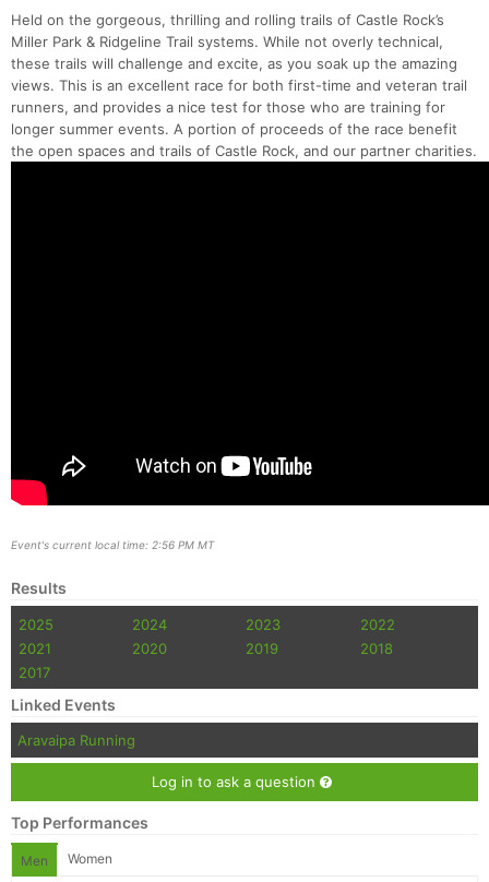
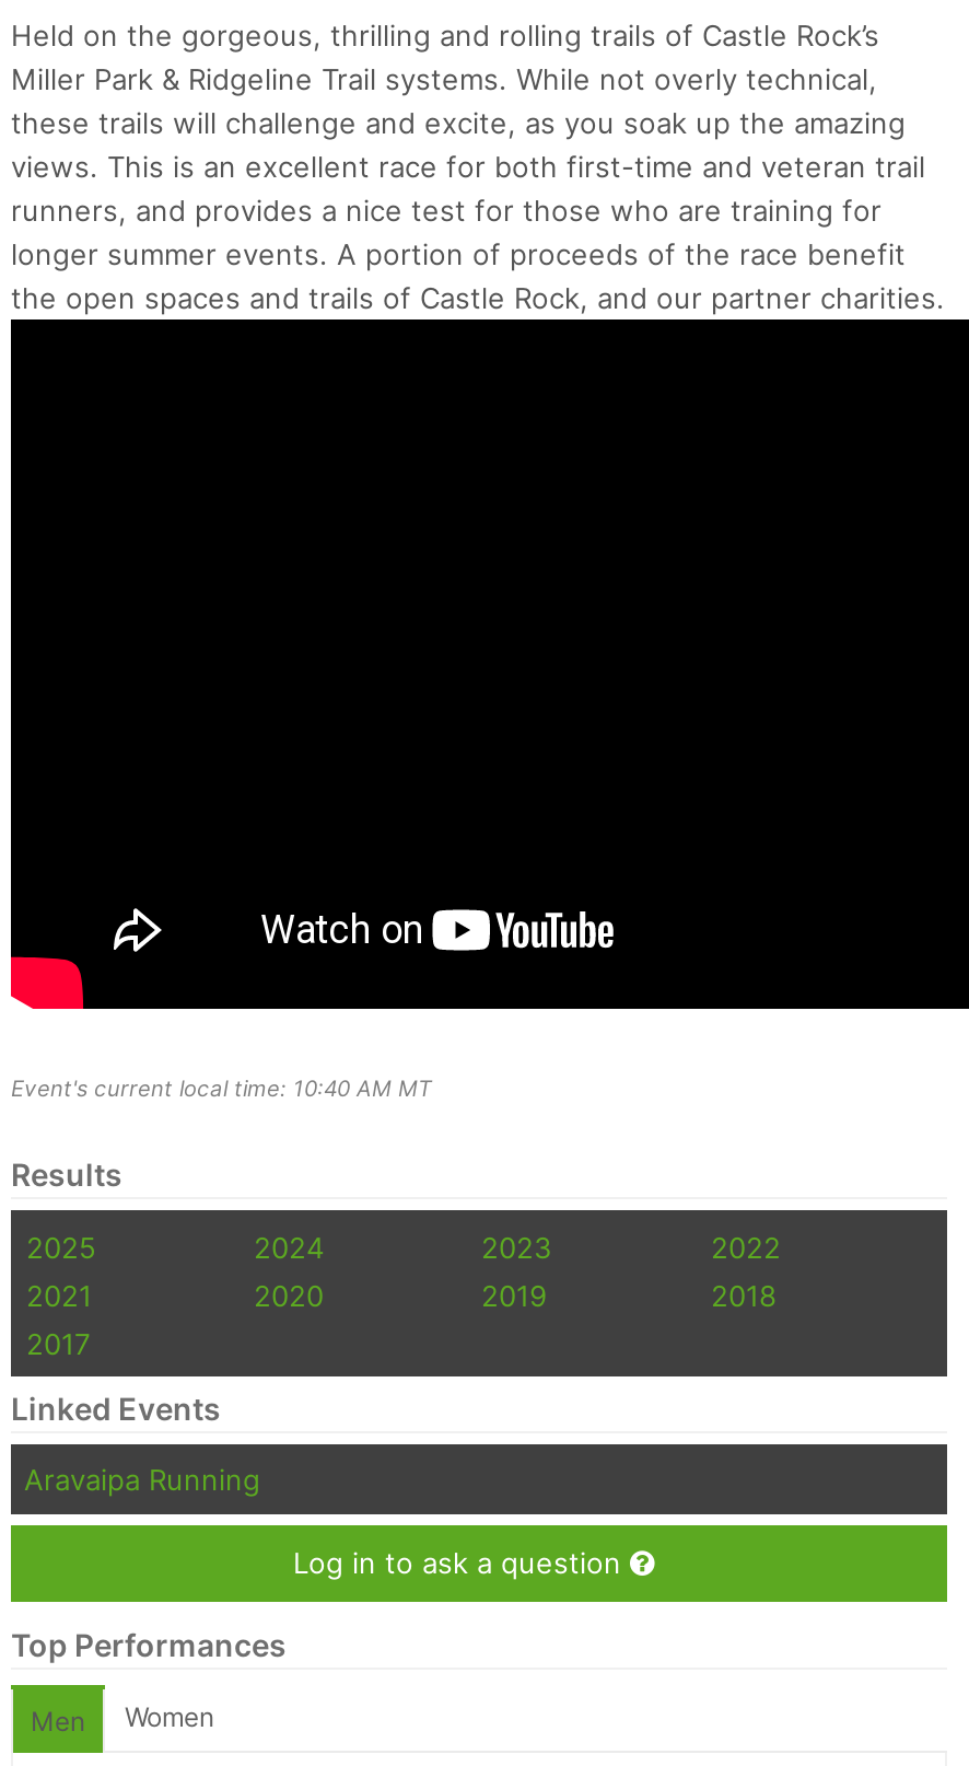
- Event's current local time: 2:56 PM MT
+ Event's current local time: 10:40 AM MT
